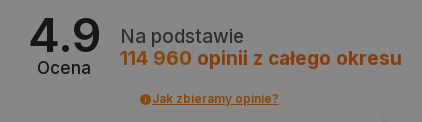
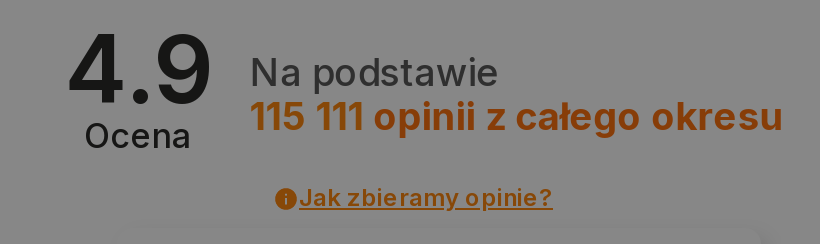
- 114 960 opinii z całego okresu
+ 115 111 opinii z całego okresu
